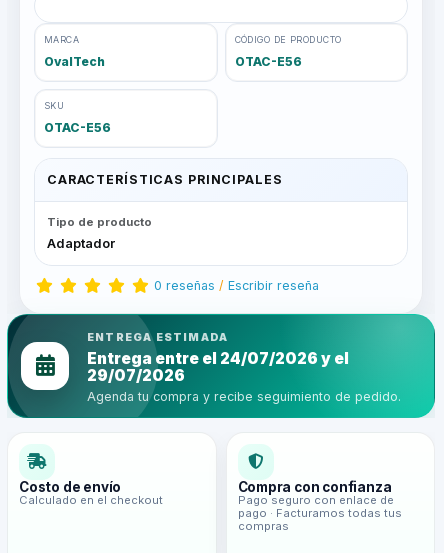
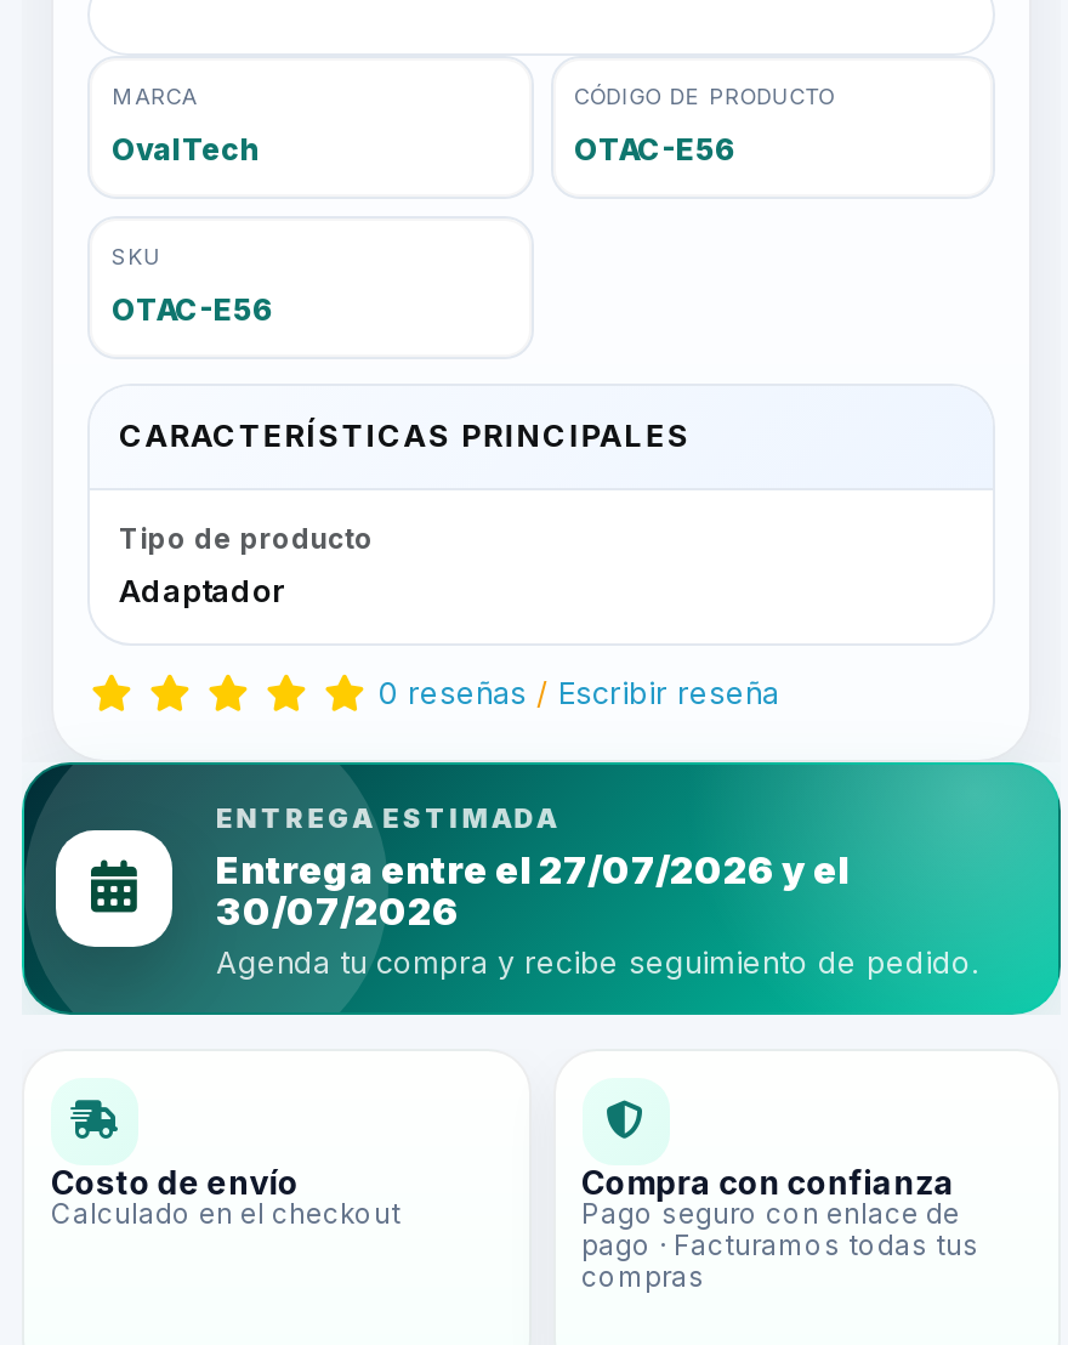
- Entrega entre el 24/07/2026 y el
+ Entrega entre el 27/07/2026 y el

- 29/07/2026
+ 30/07/2026
